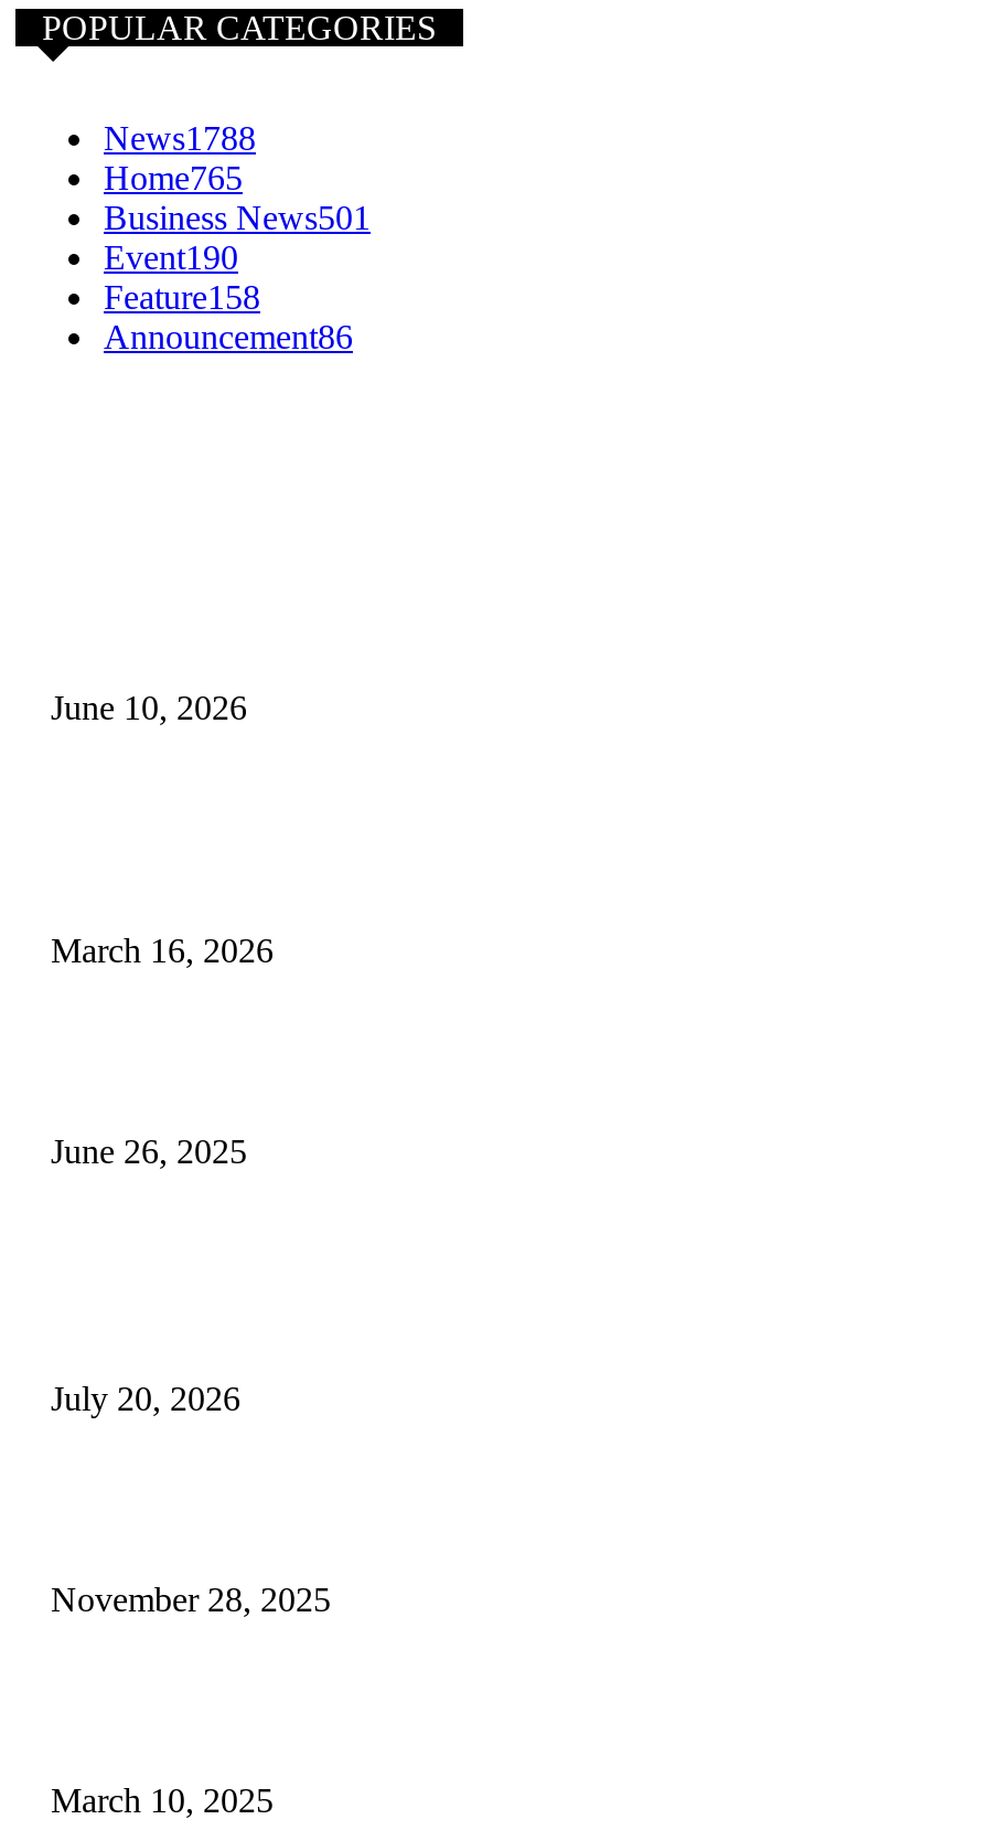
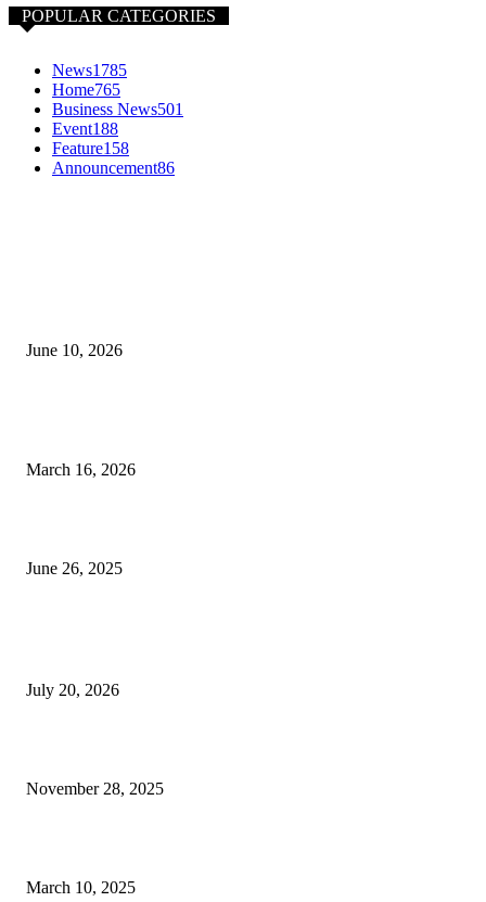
- News1788
+ News1785

- Event190
+ Event188
